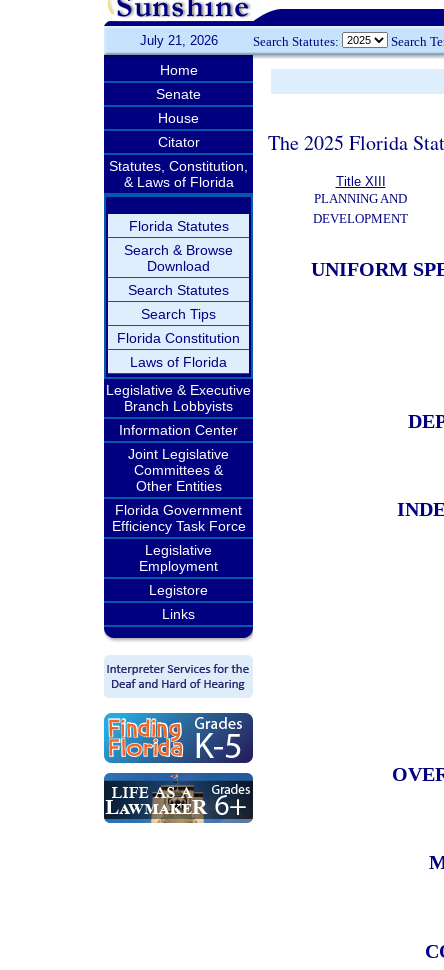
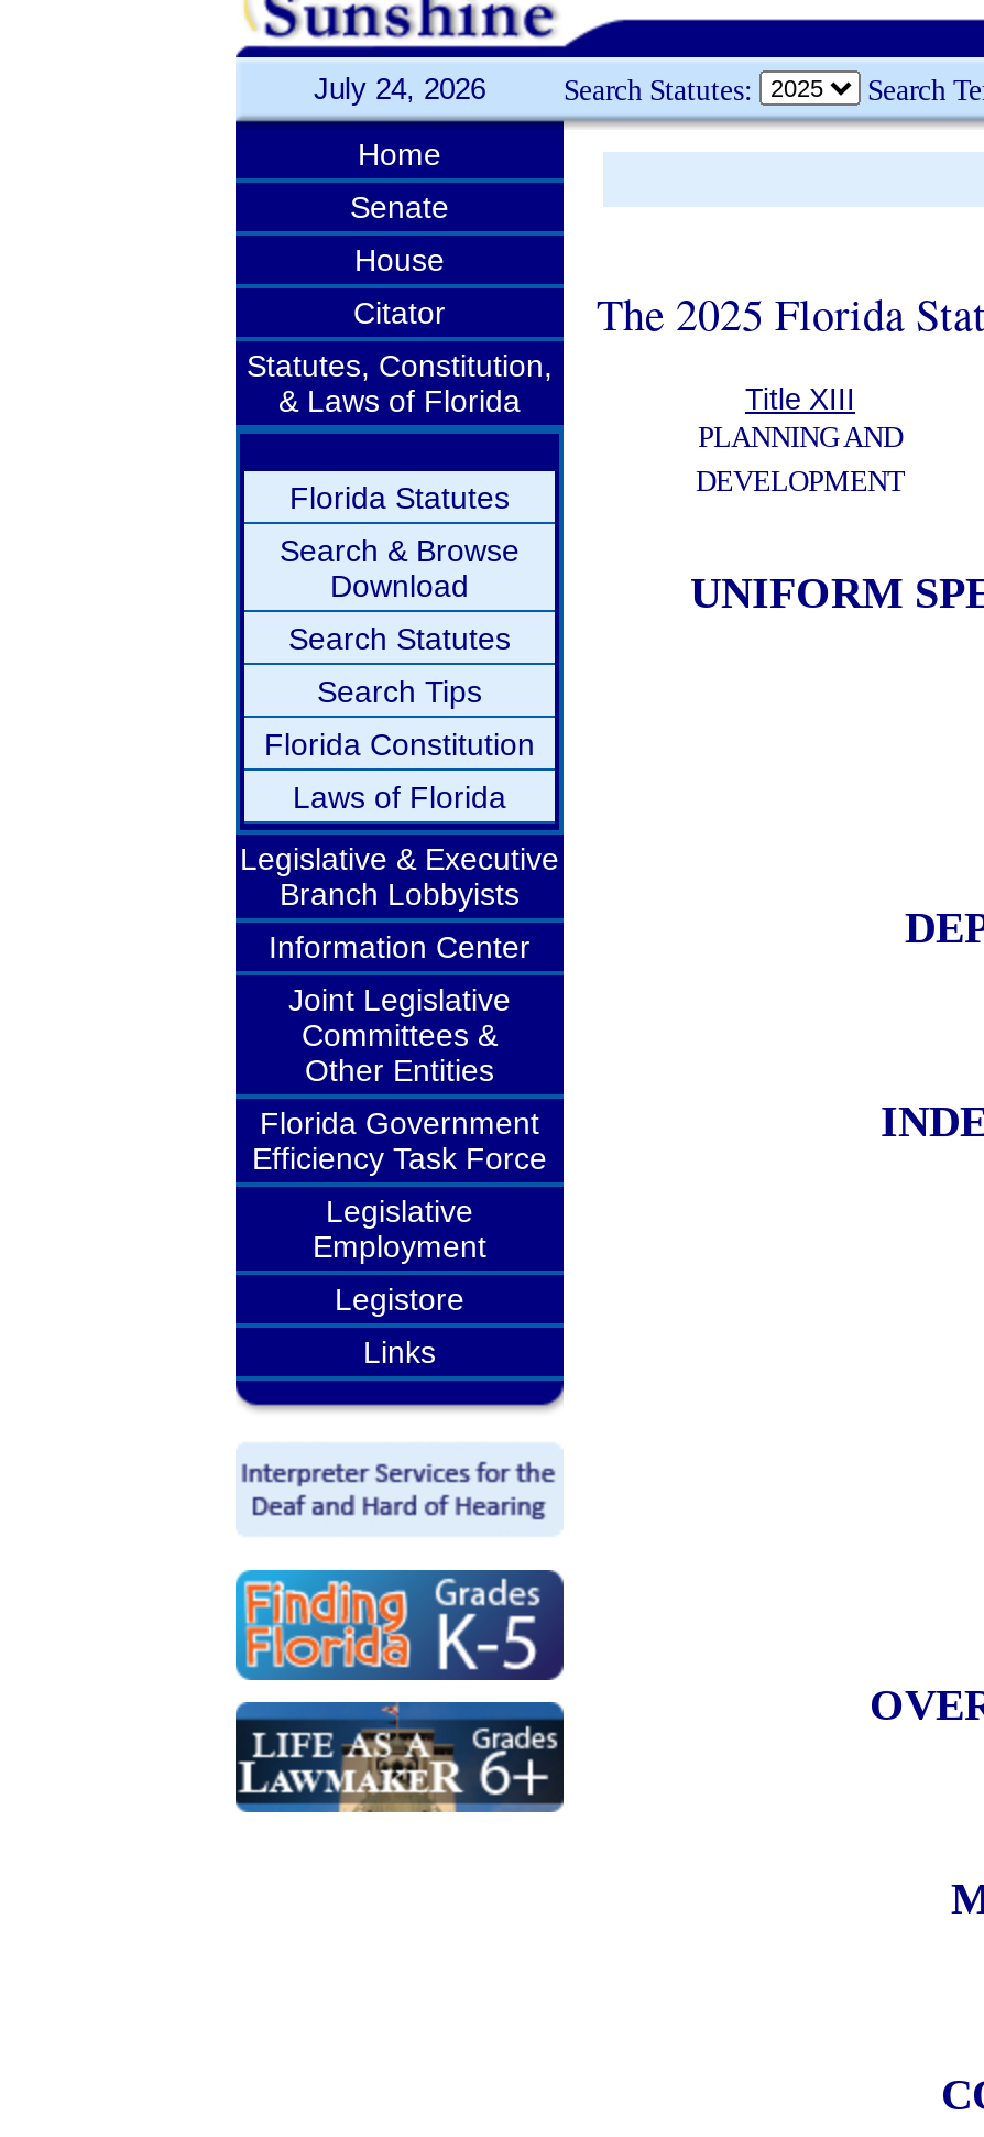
- July 21, 2026
+ July 24, 2026
